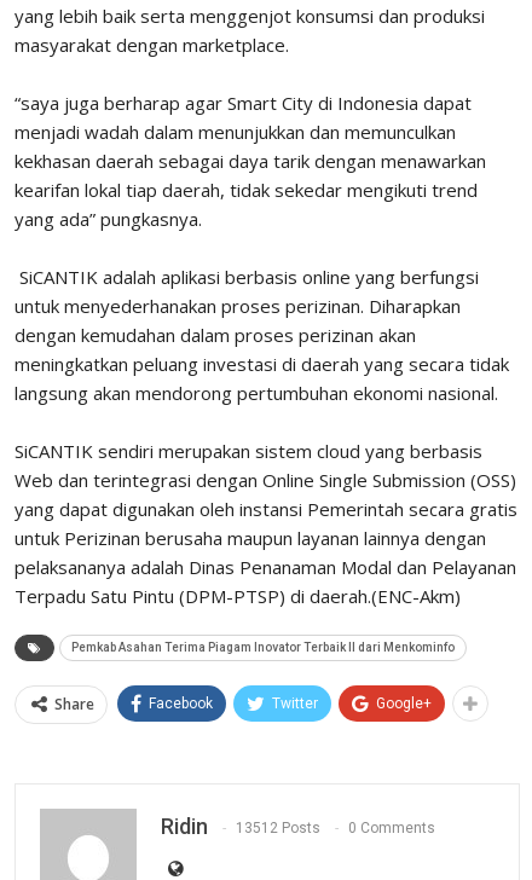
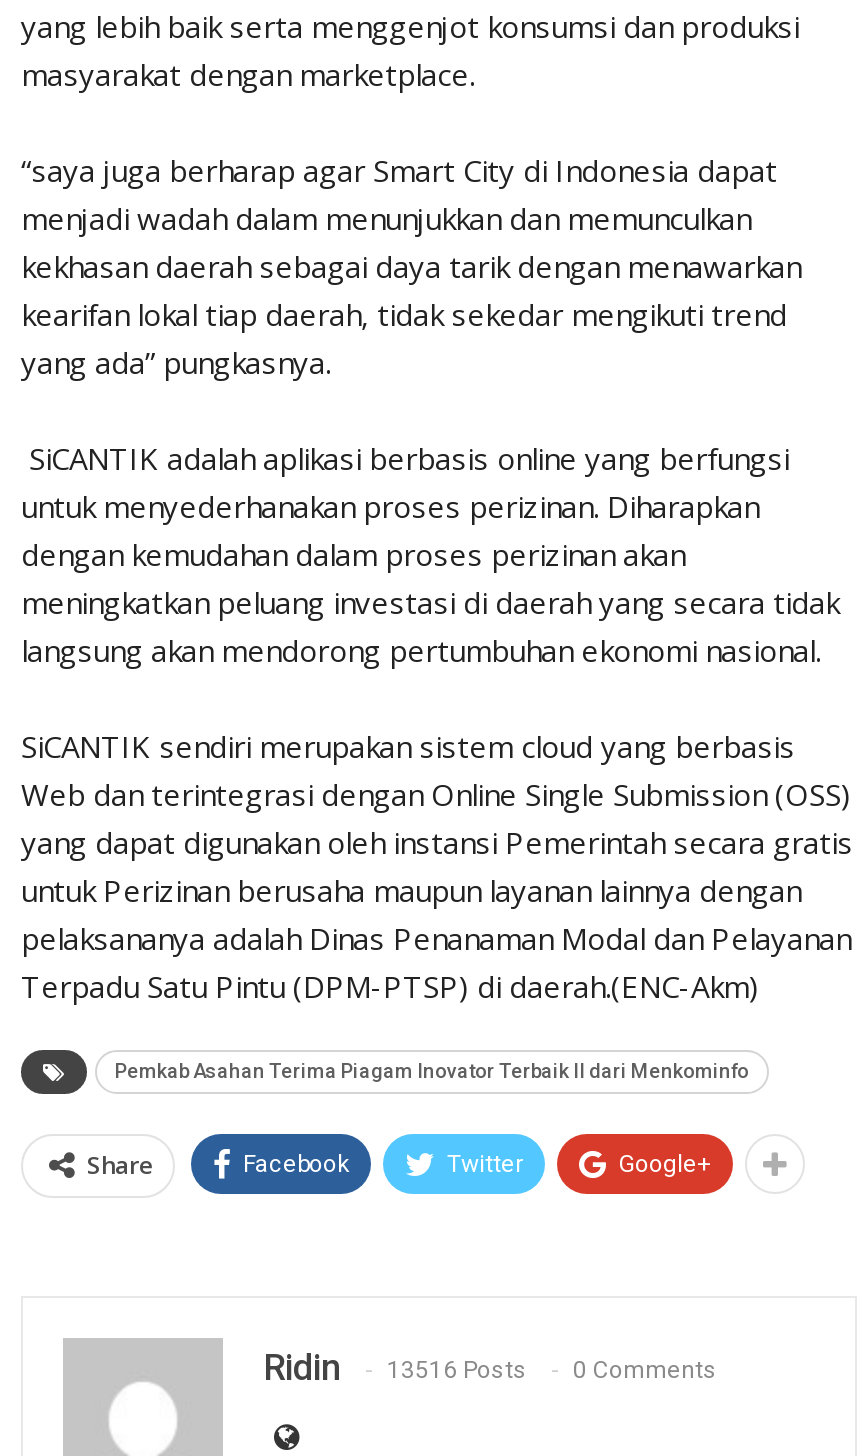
- Ridin 13512 Posts 0 Comments
+ Ridin 13516 Posts 0 Comments
